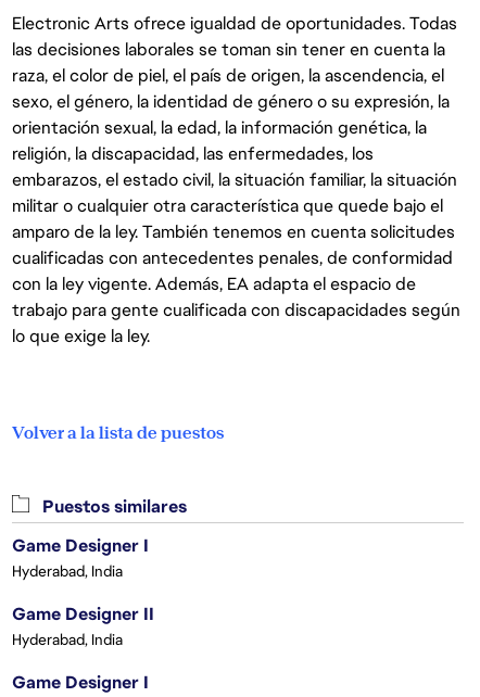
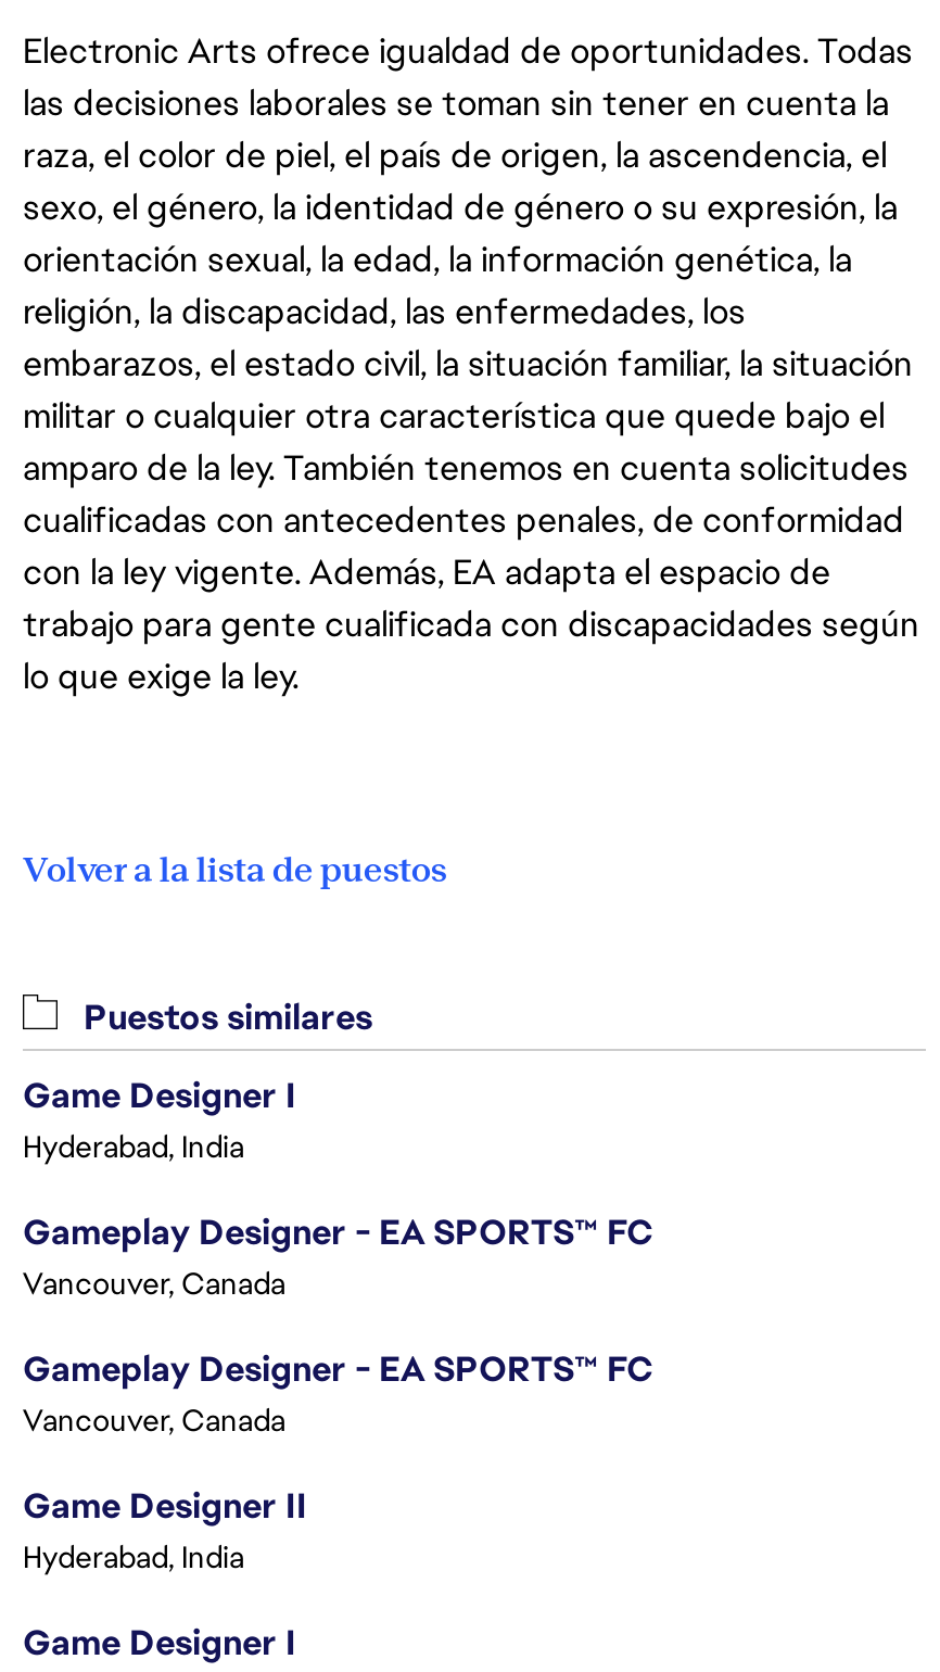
+ Gameplay Designer - EA SPORTS™ FC
+ Vancouver, Canada
+ Gameplay Designer - EA SPORTS™ FC
+ Vancouver, Canada
